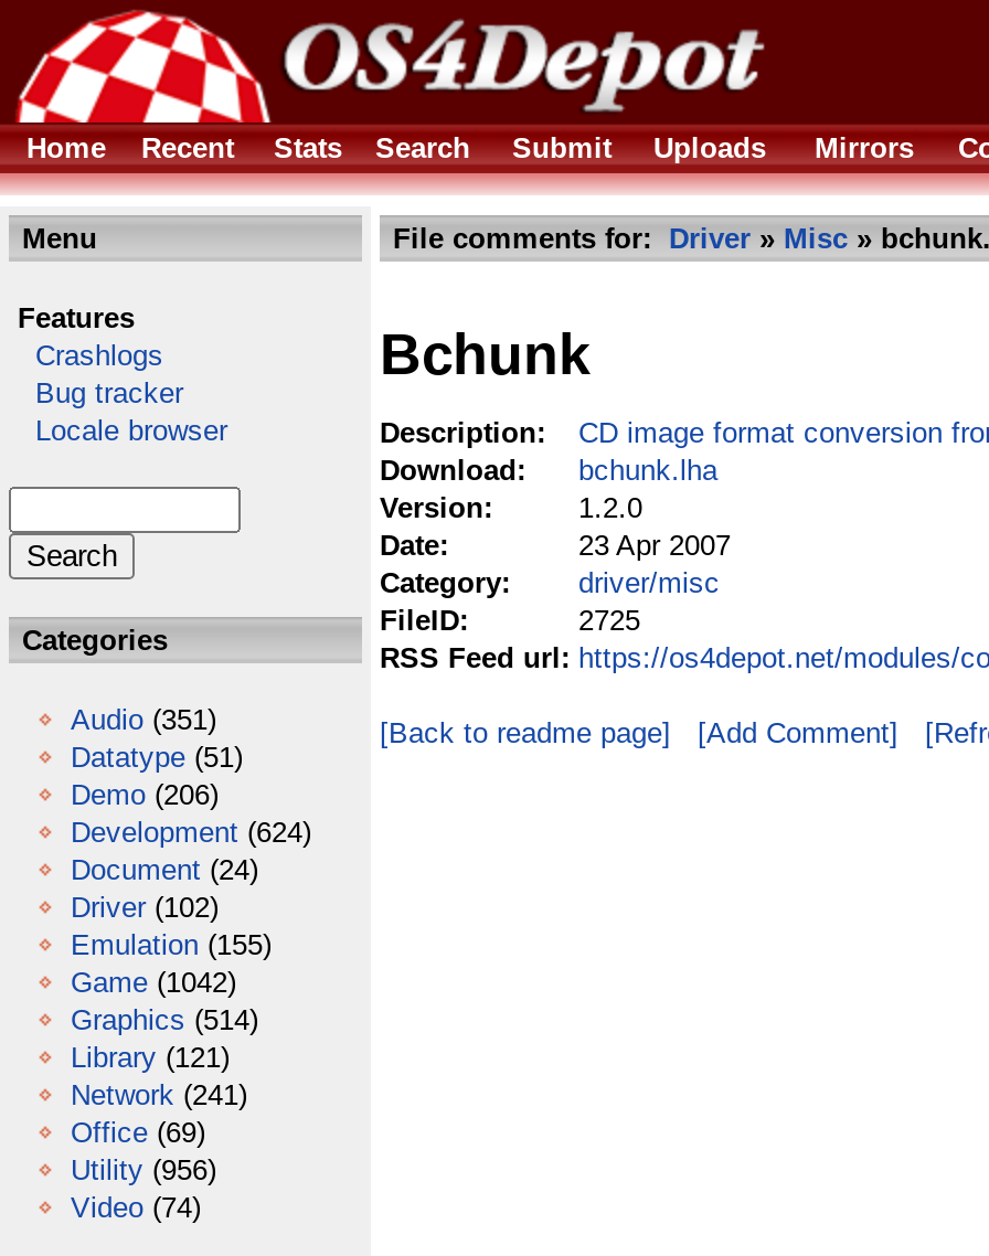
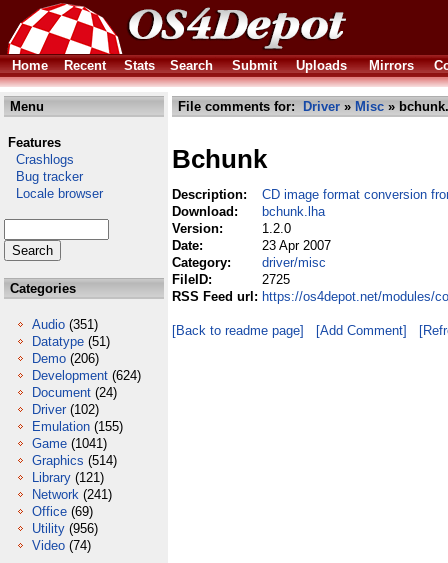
- Game (1042)
+ Game (1041)
